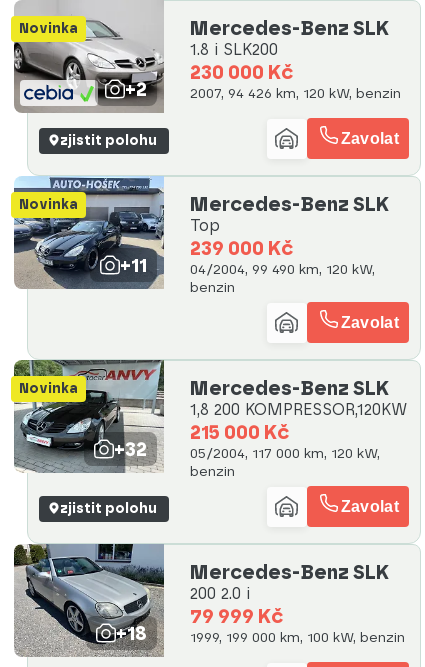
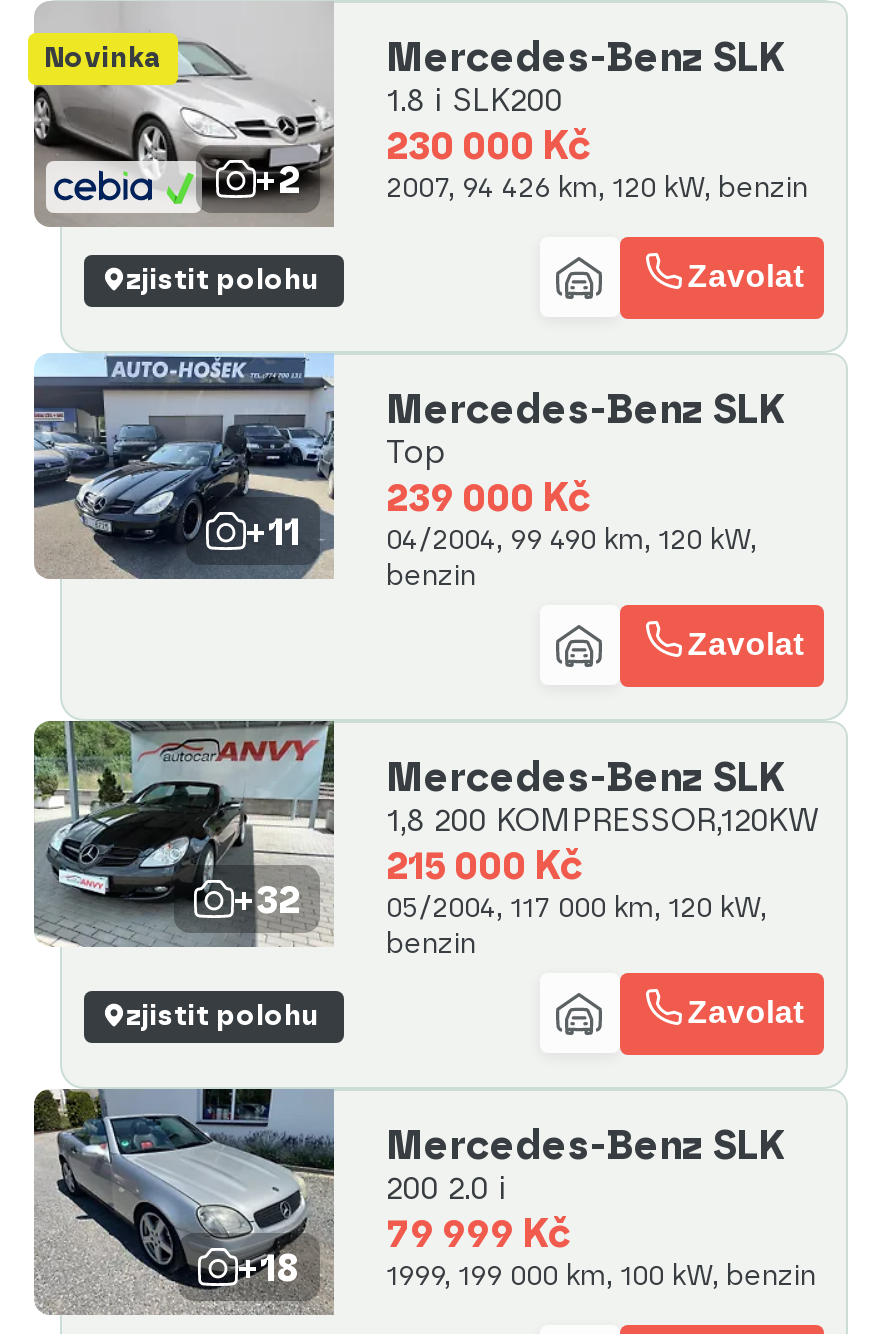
- Novinka

- Novinka
